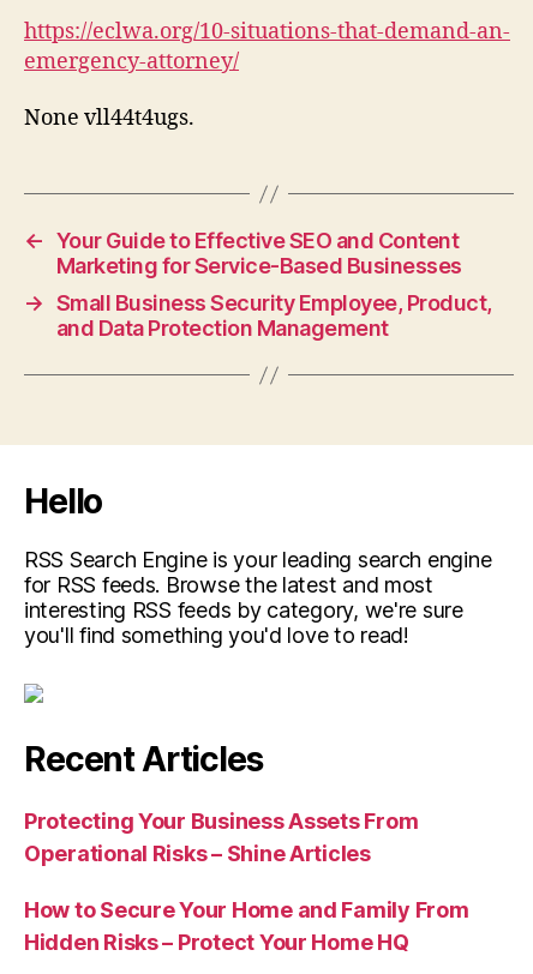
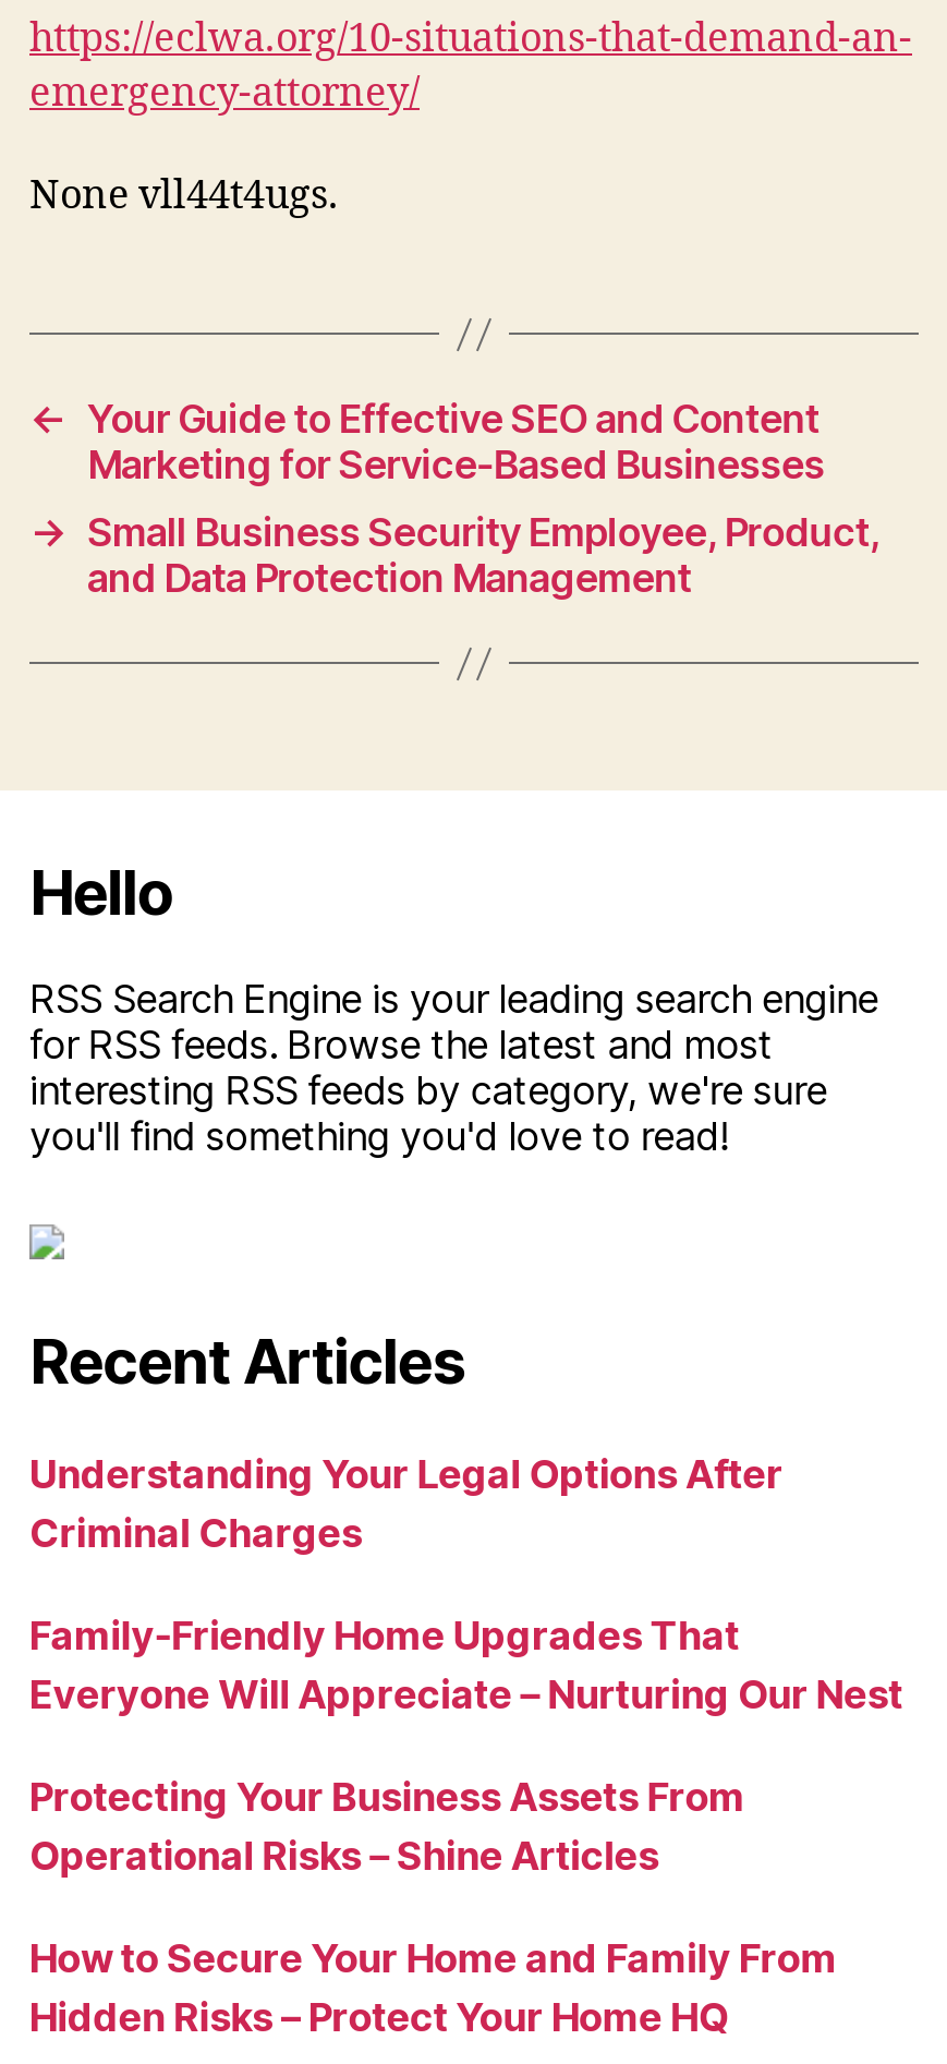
+ Understanding Your Legal Options After
+ Criminal Charges
+ Family-Friendly Home Upgrades That
+ Everyone Will Appreciate – Nurturing Our Nest
